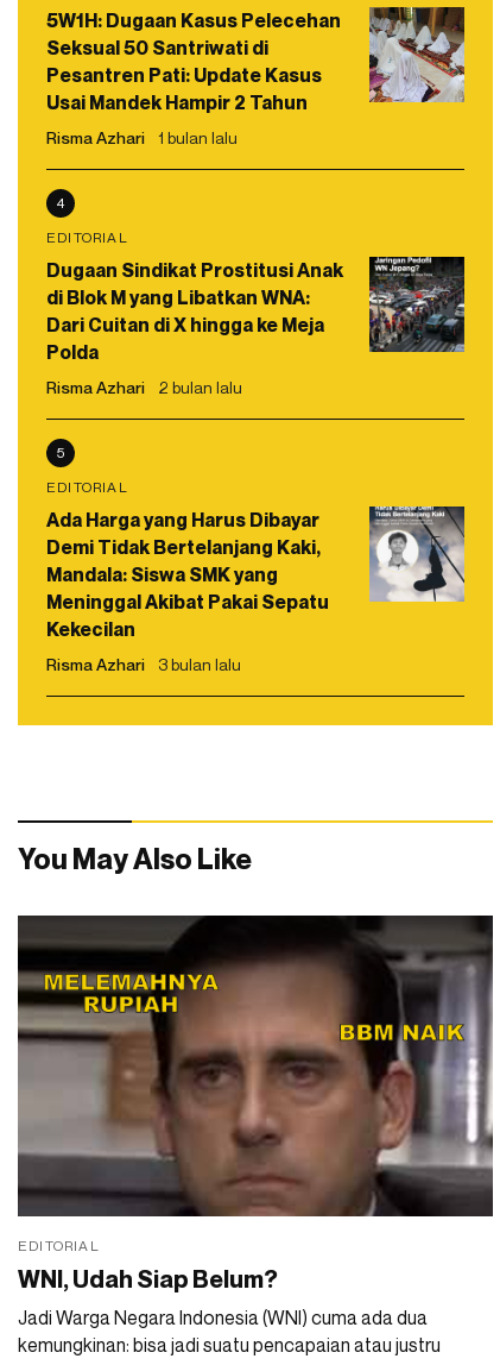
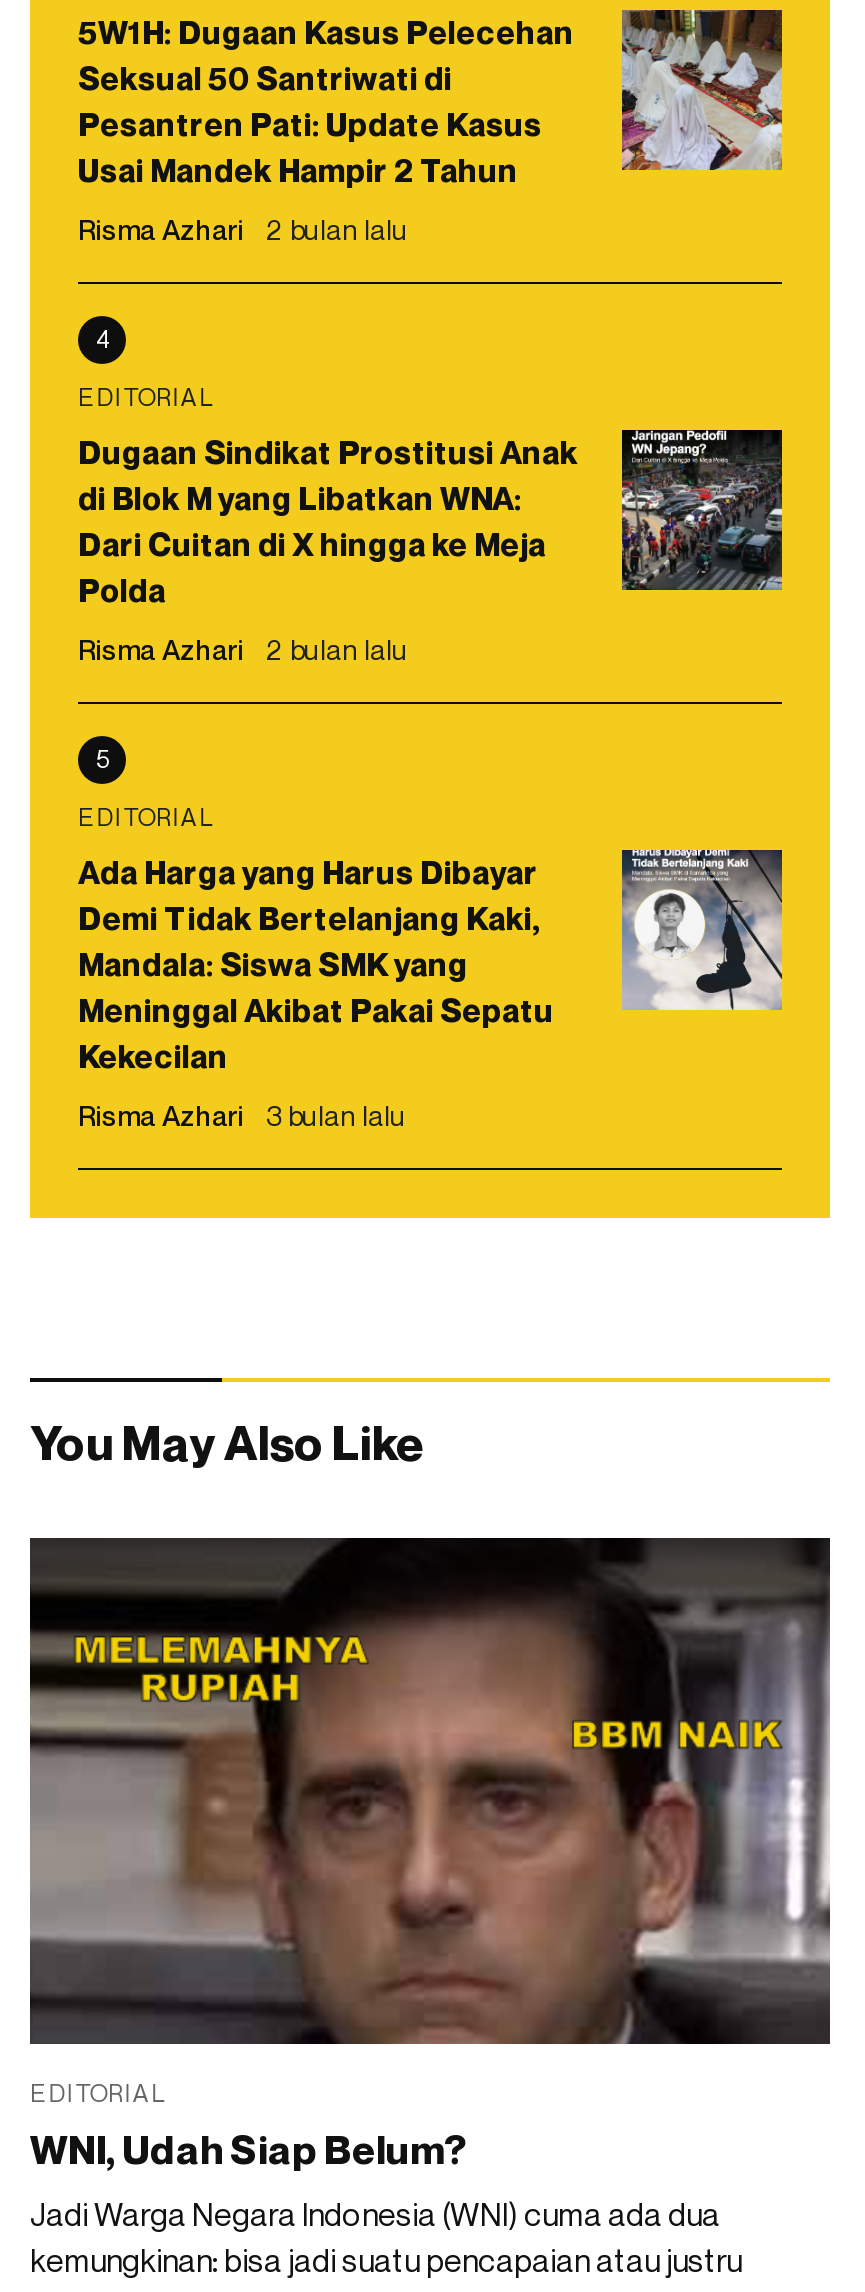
- Risma Azhari 1 bulan lalu
+ Risma Azhari 2 bulan lalu
